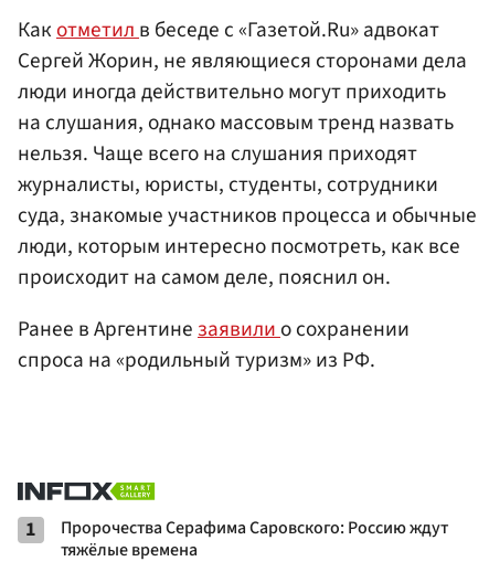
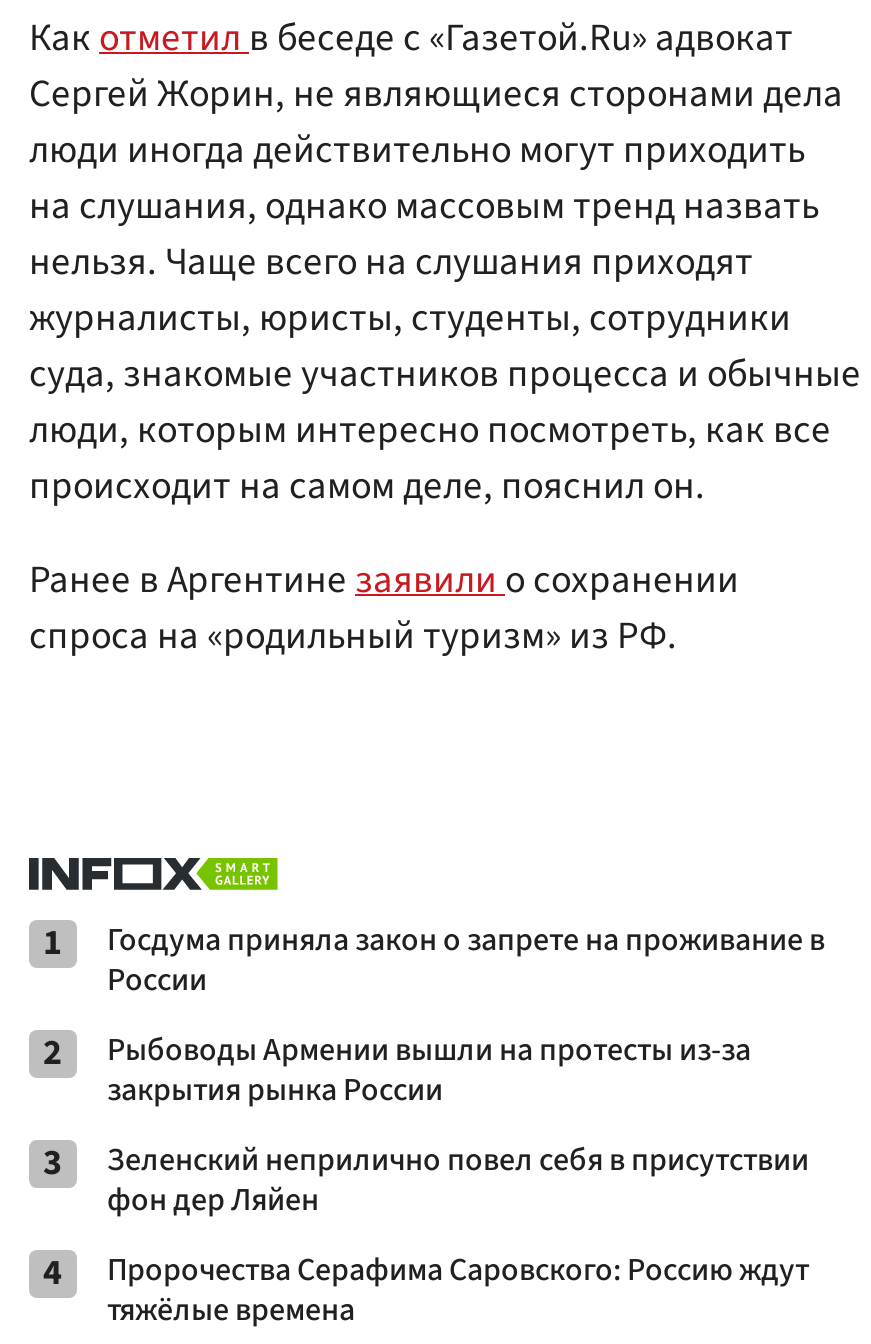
+ Госдума приняла закон о запрете на проживание в
+ России
+ 2
+ Рыбоводы Армении вышли на протесты из-за
+ закрытия рынка России
+ 3
+ Зеленский неприлично повел cебя в присутствии
+ фон дер Ляйен
+ 4
